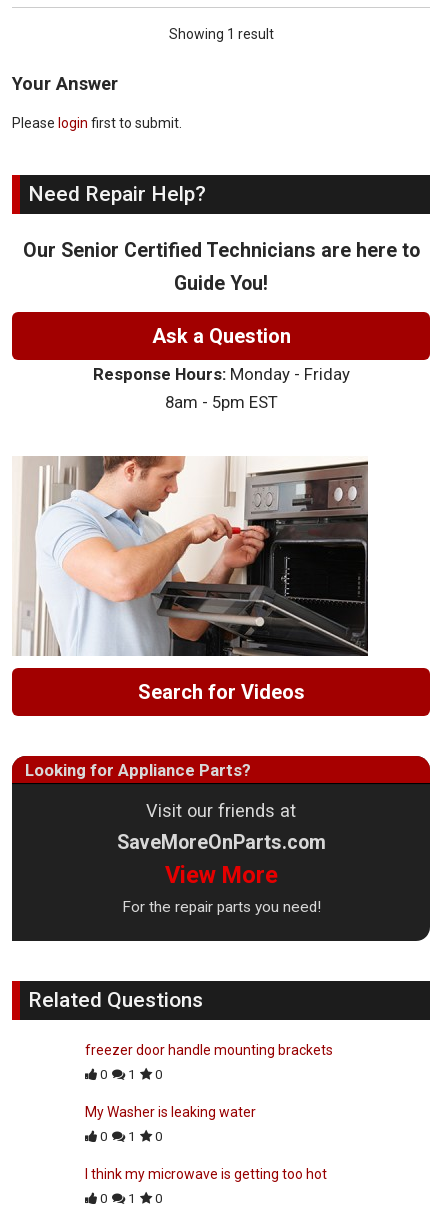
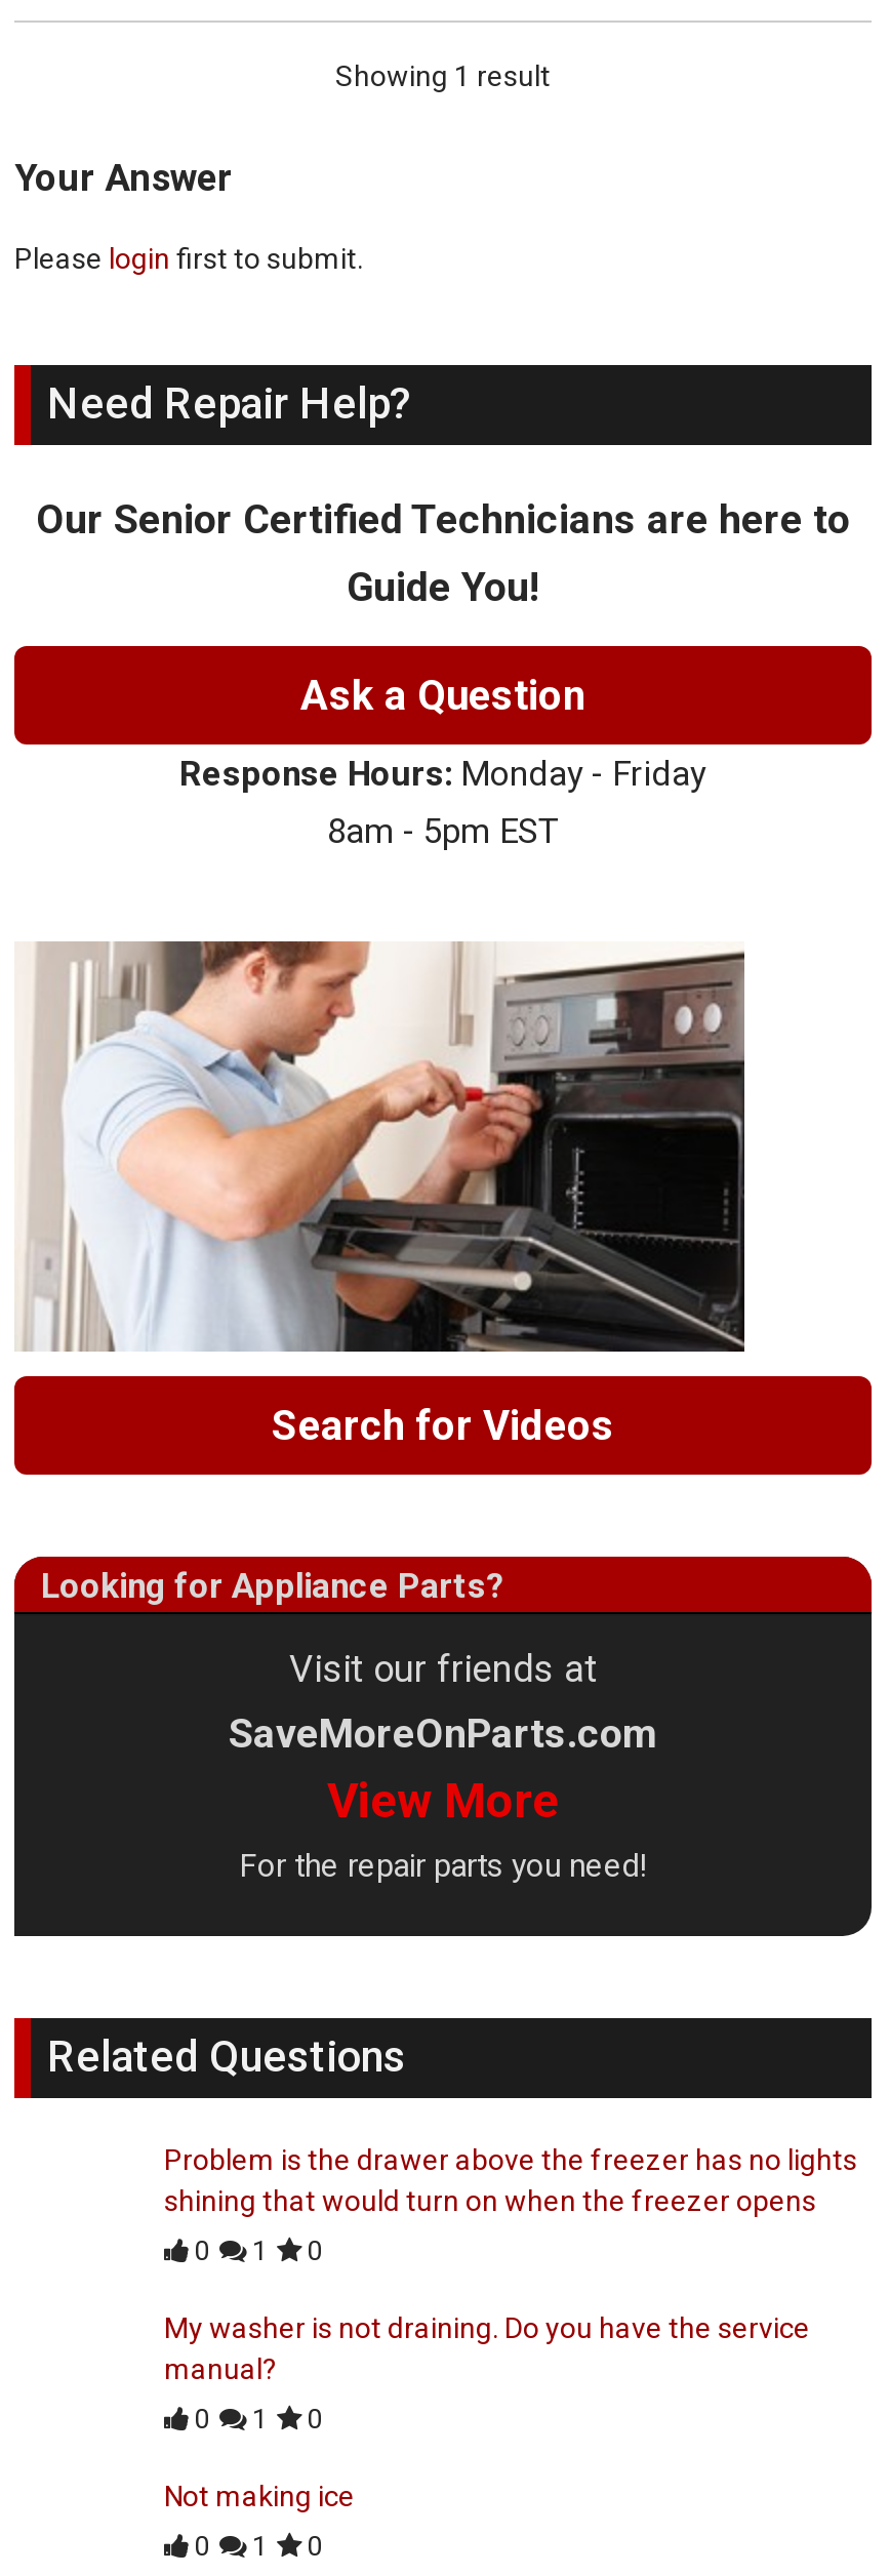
- freezer door handle mounting brackets
+ Problem is the drawer above the freezer has no lights
+ shining that would turn on when the freezer opens

- My Washer is leaking water
+ My washer is not draining. Do you have the service
+ manual?

- I think my microwave is getting too hot
+ Not making ice
